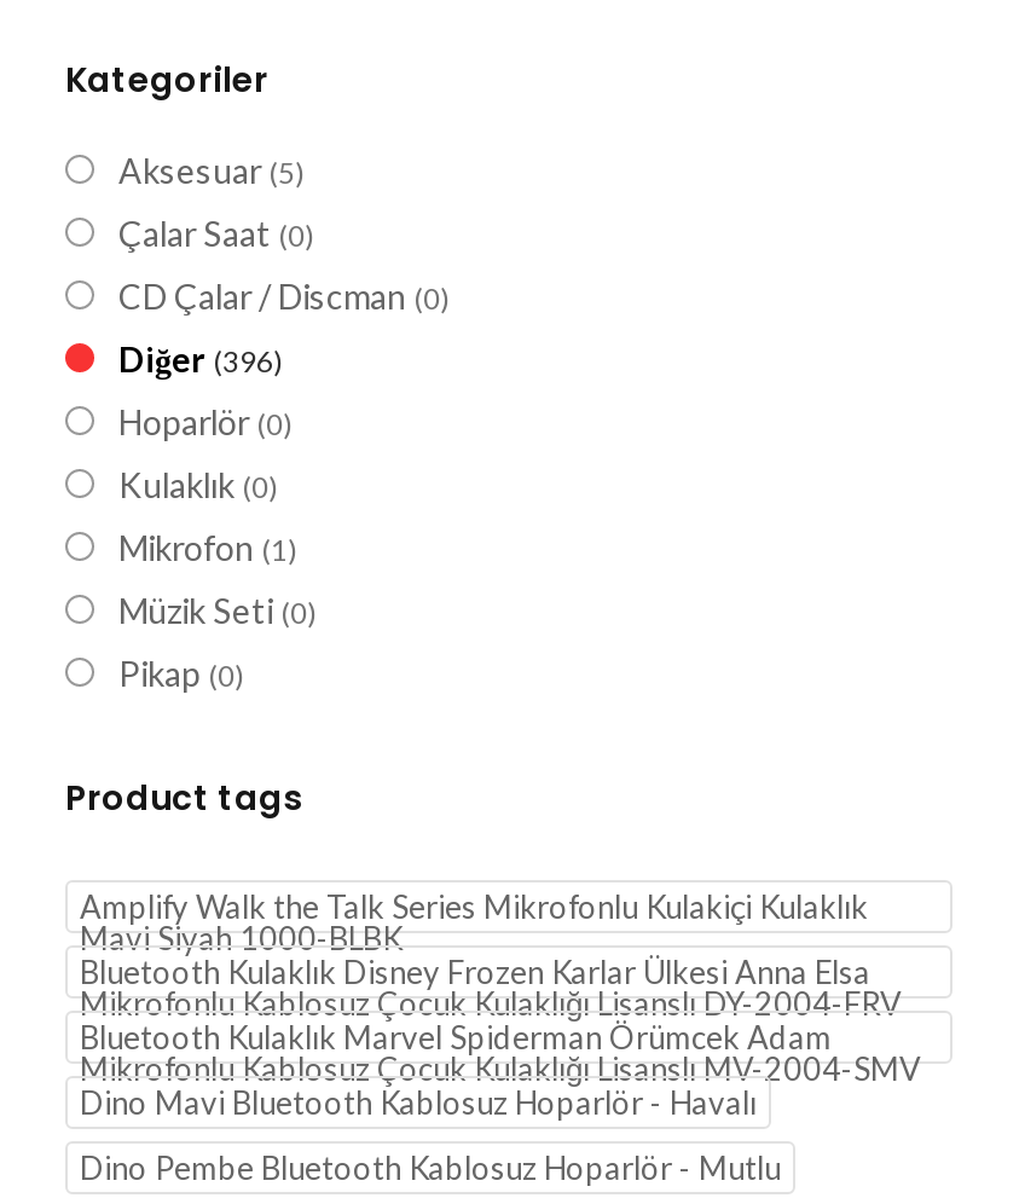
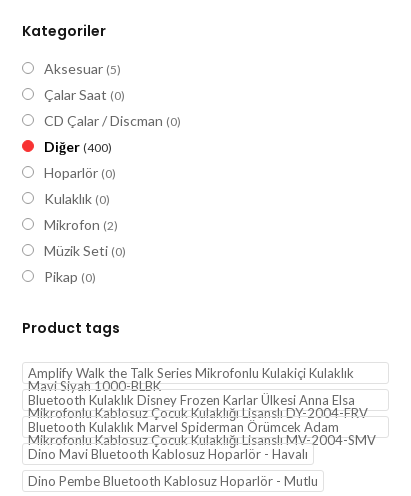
- Diğer (396)
+ Diğer (400)

- Mikrofon (1)
+ Mikrofon (2)
